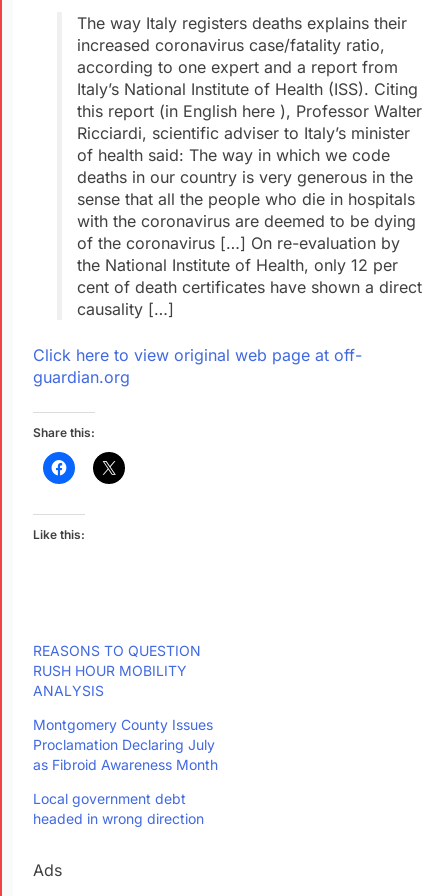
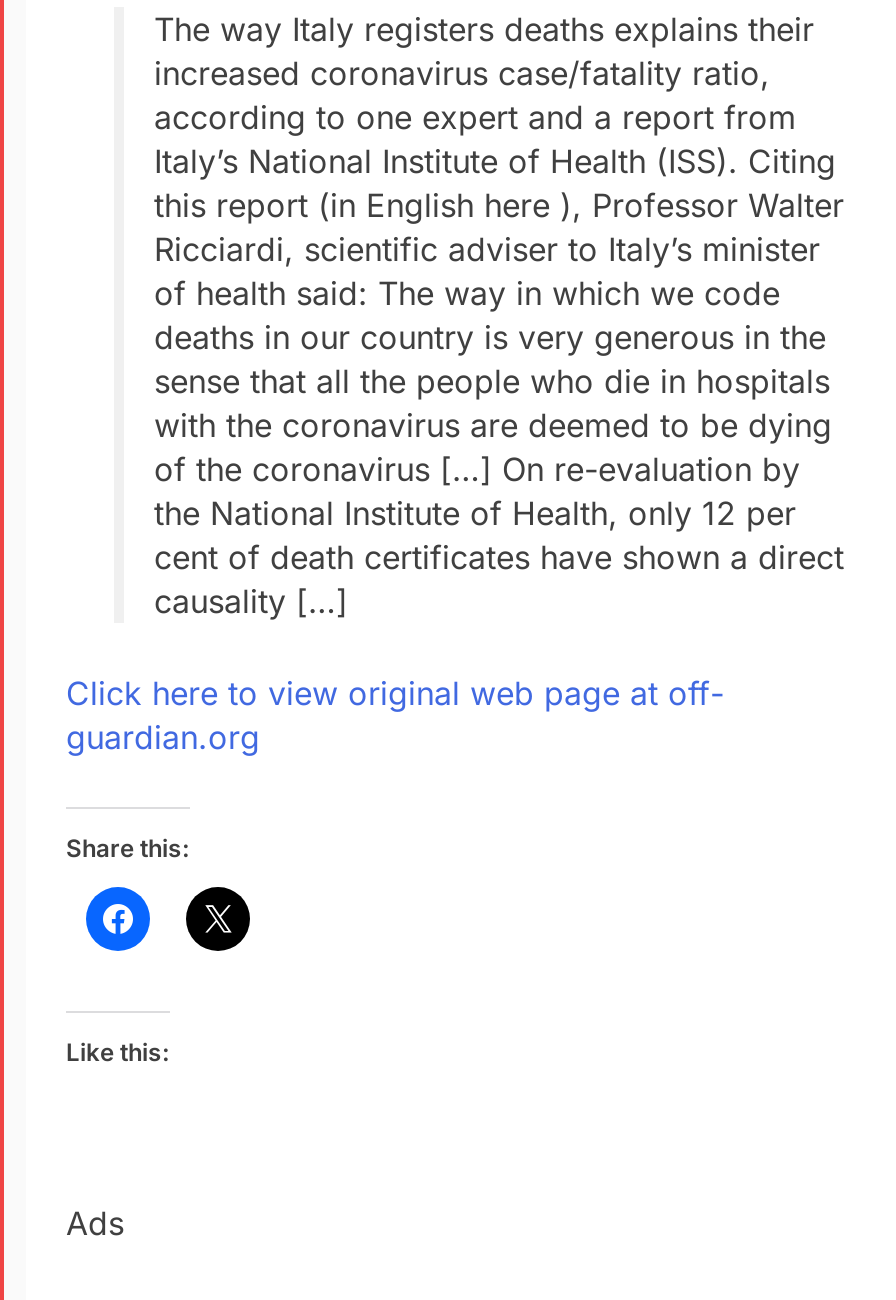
- REASONS TO QUESTION
- RUSH HOUR MOBILITY
- ANALYSIS
- Montgomery County Issues
- Proclamation Declaring July
- as Fibroid Awareness Month
- Local government debt
- headed in wrong direction
